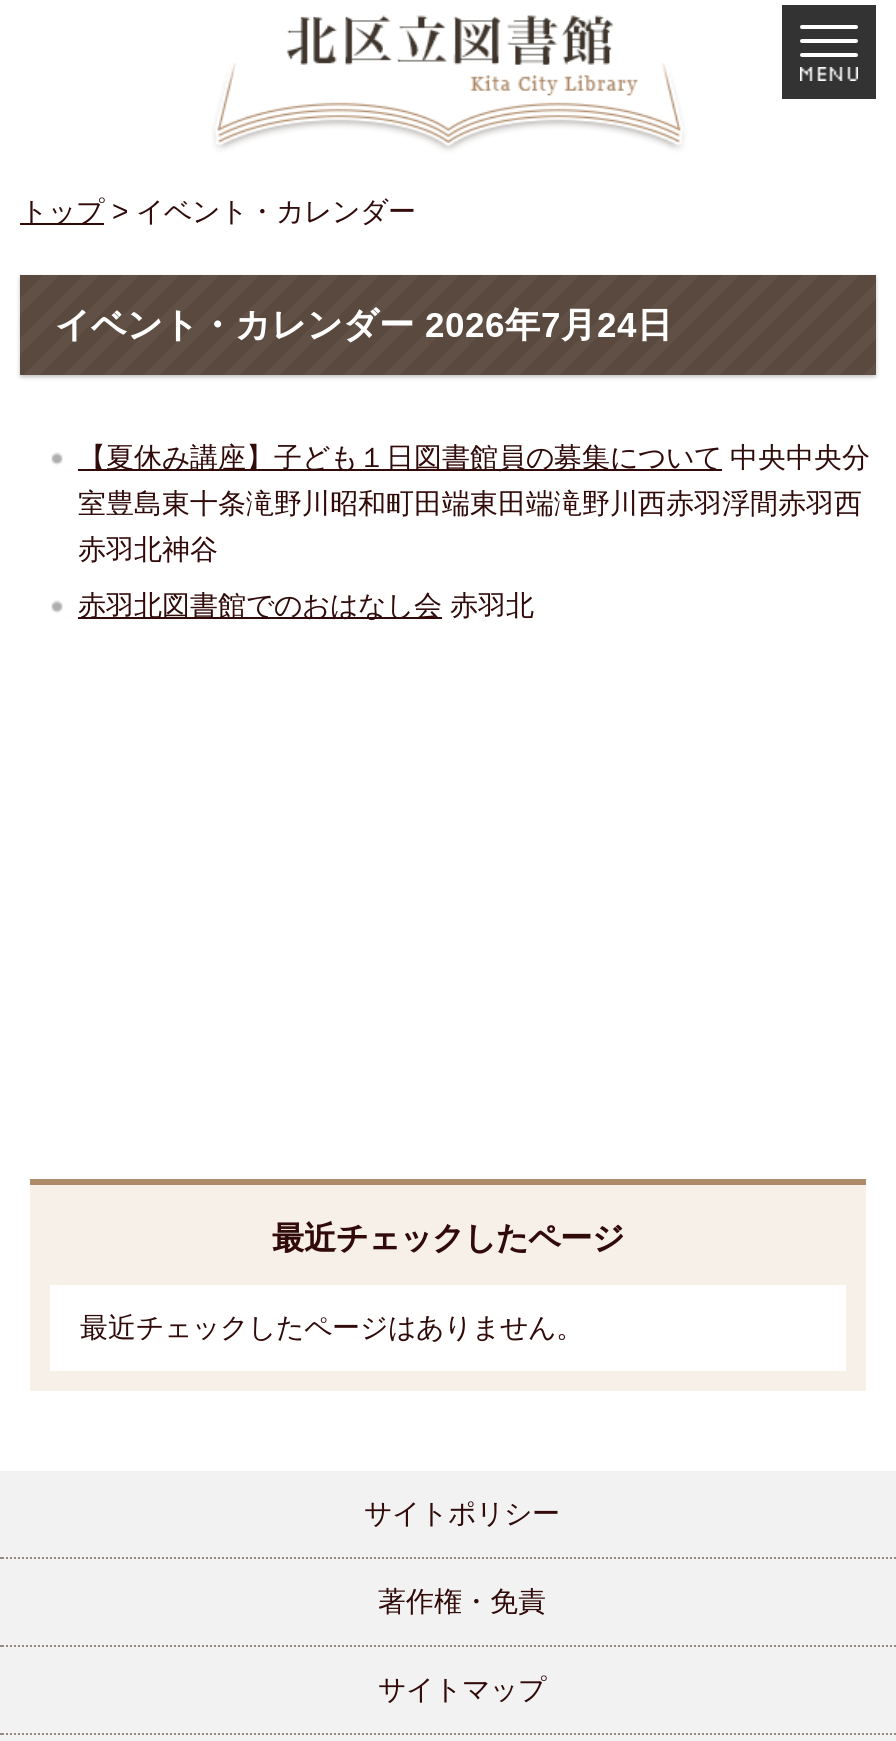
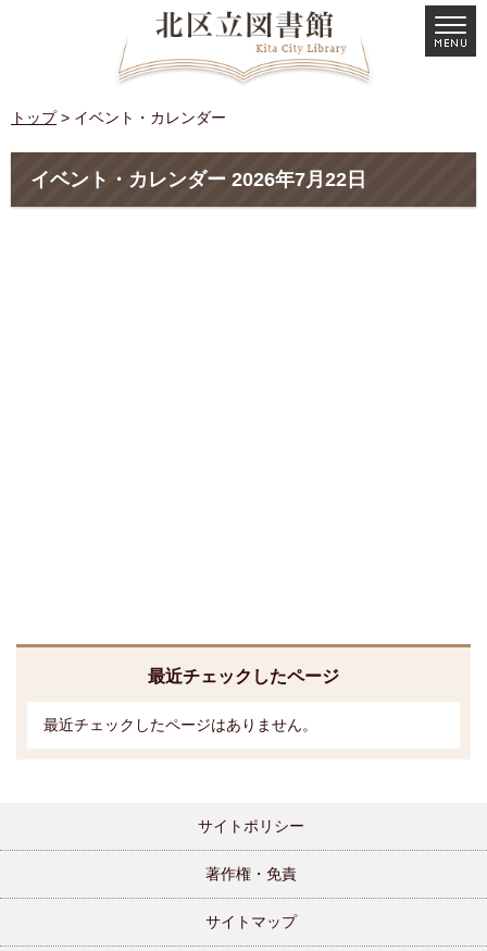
- イベント・カレンダー 2026年7月24日
- 【夏休み講座】子ども１日図書館員の募集について 中央中央分
- 室豊島東十条滝野川昭和町田端東田端滝野川西赤羽浮間赤羽西
- 赤羽北神谷
- 赤羽北図書館でのおはなし会 赤羽北
+ イベント・カレンダー 2026年7月22日
